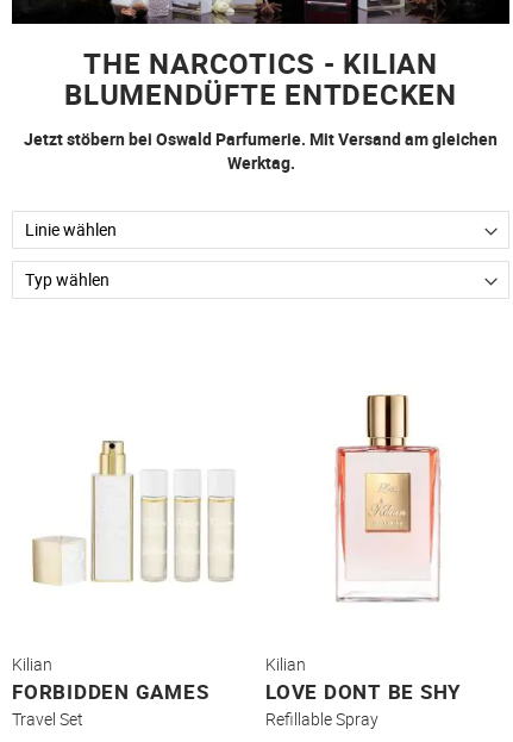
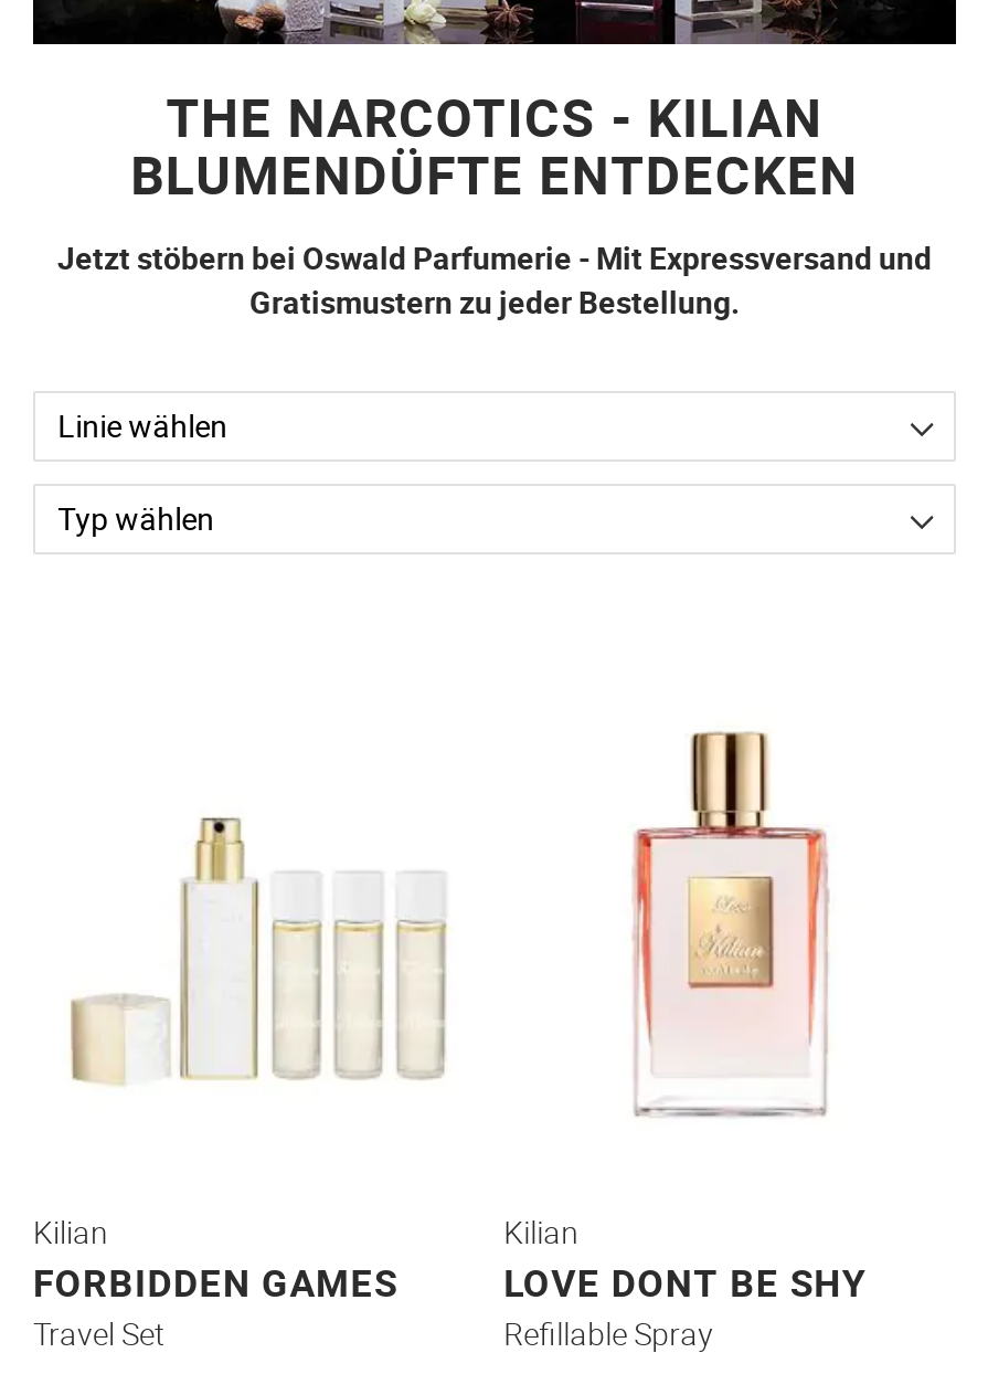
- Jetzt stöbern bei Oswald Parfumerie. Mit Versand am gleichen
- Werktag.
+ Jetzt stöbern bei Oswald Parfumerie - Mit Expressversand und
+ Gratismustern zu jeder Bestellung.
